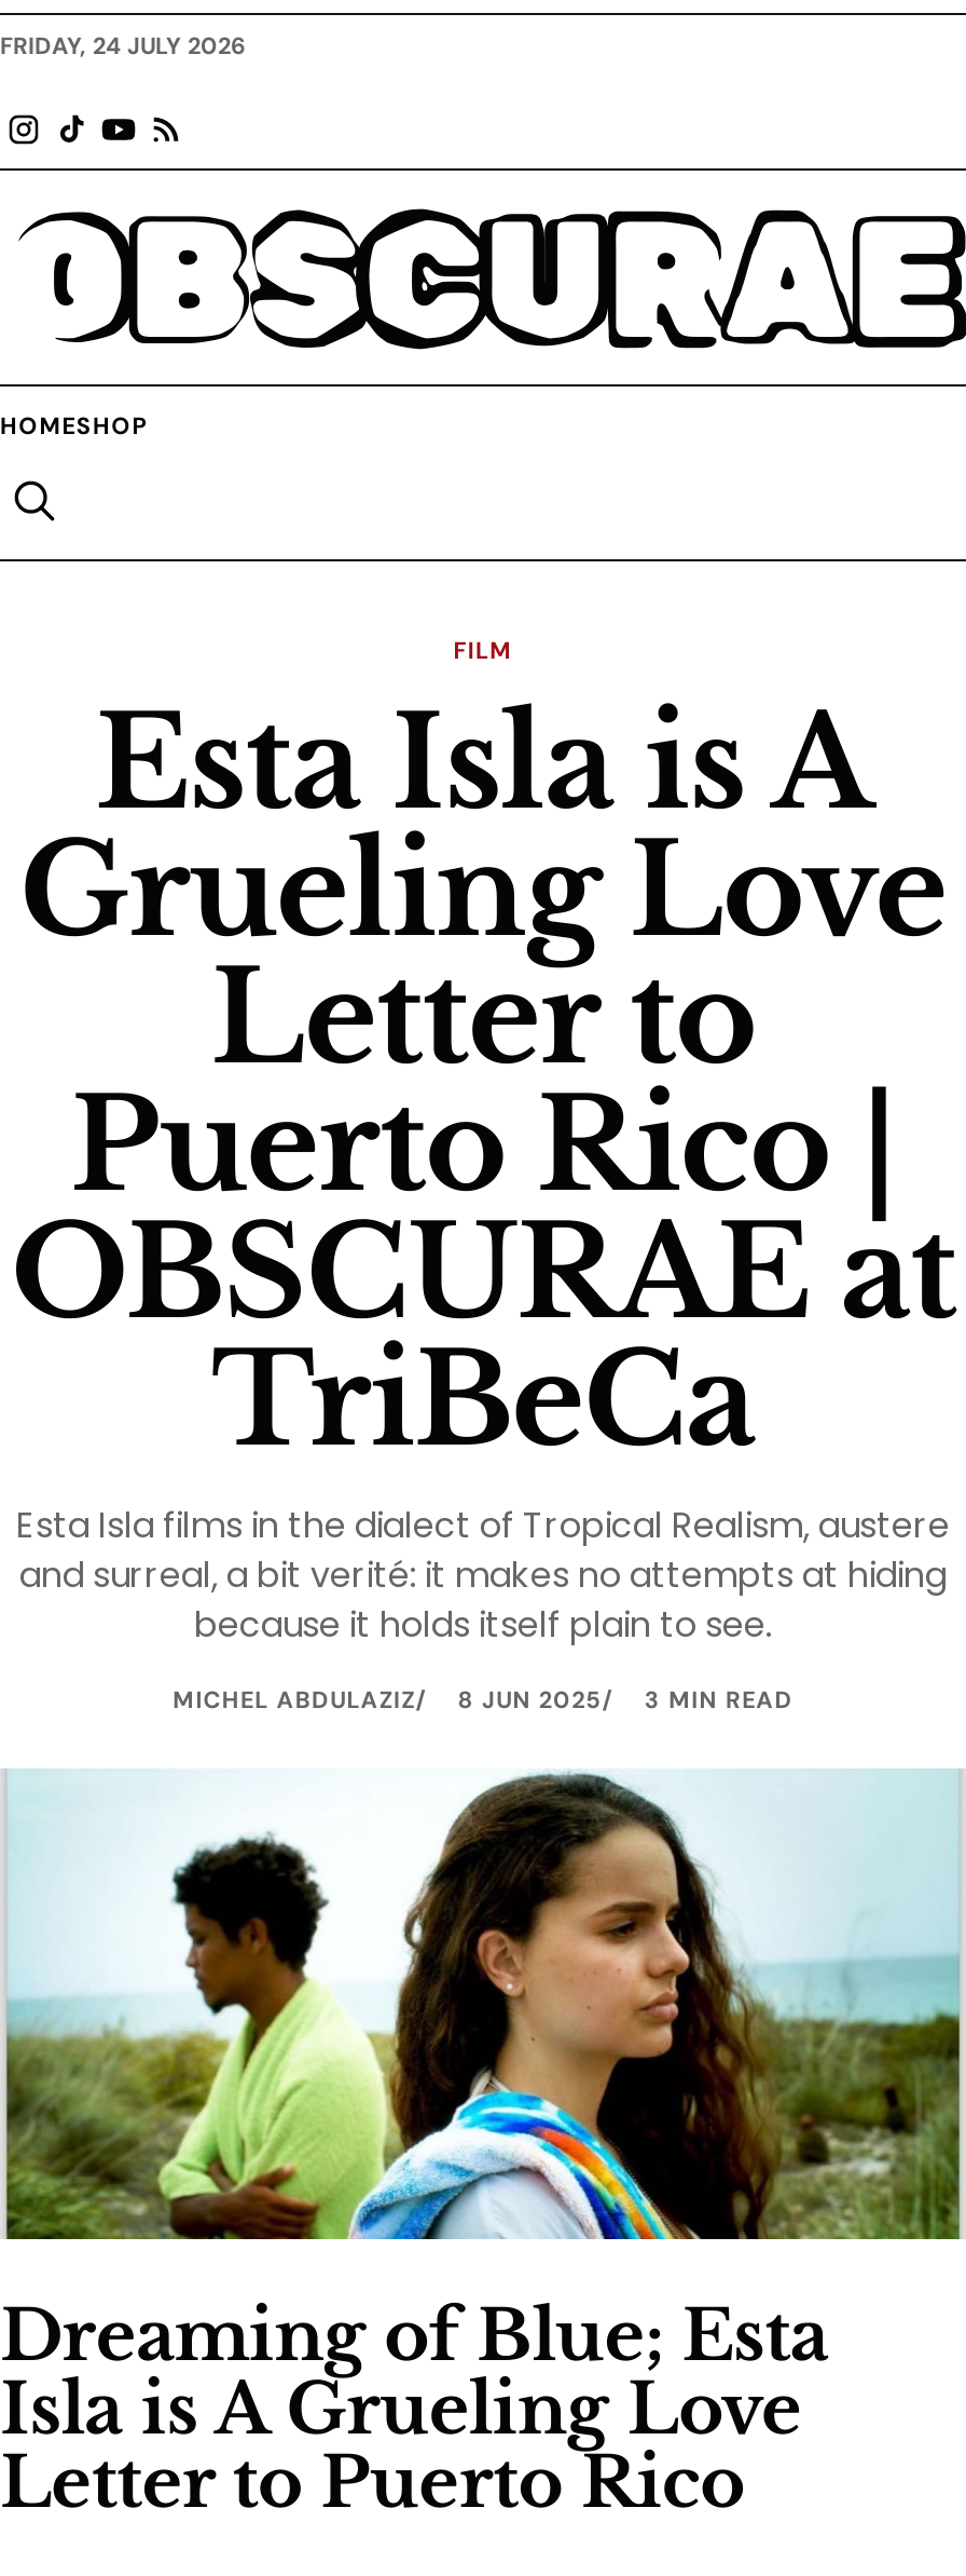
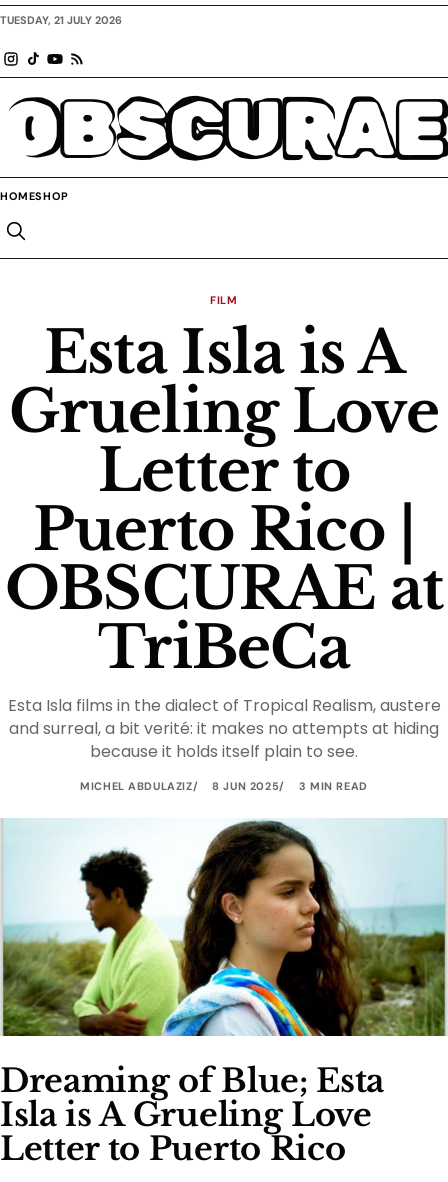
- FRIDAY, 24 JULY 2026
+ TUESDAY, 21 JULY 2026
